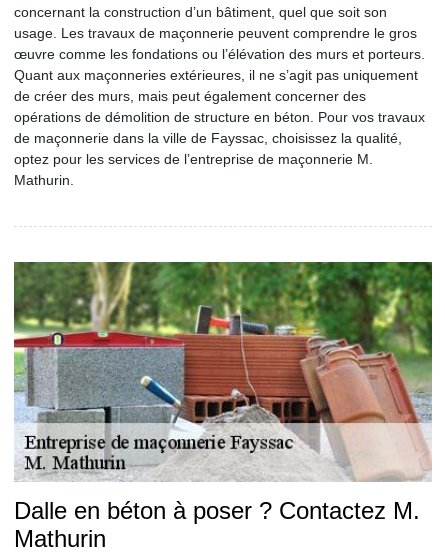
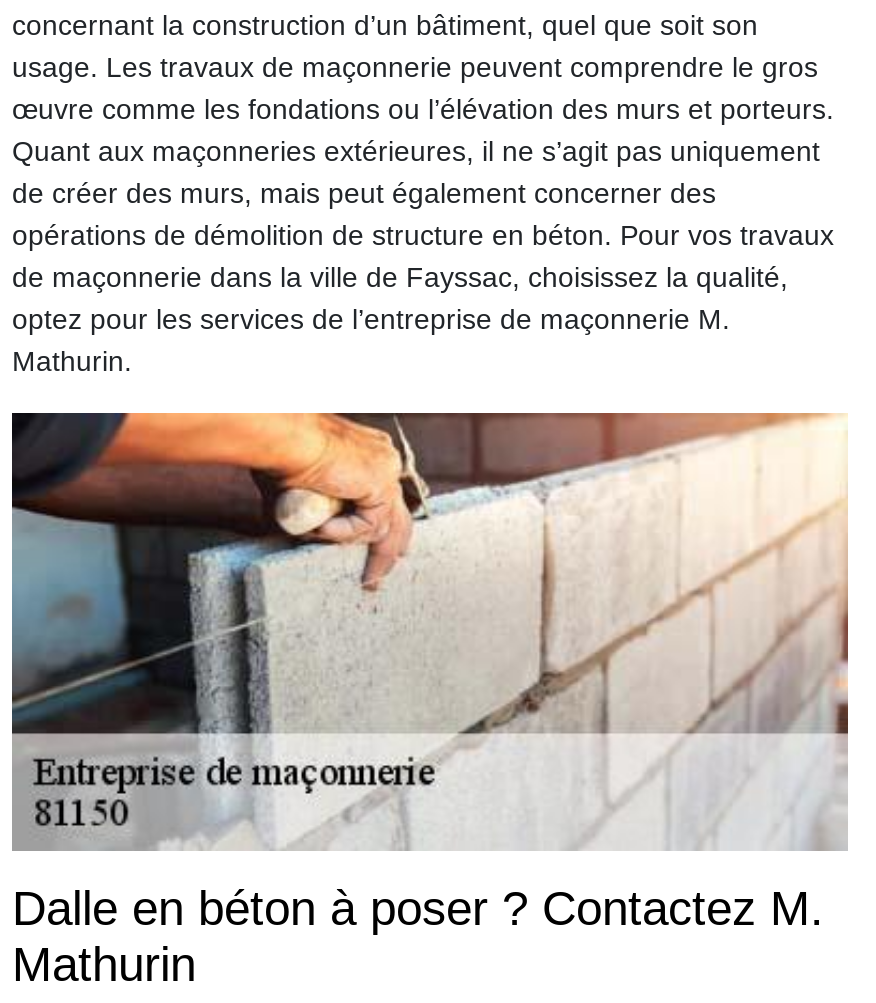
- [image]
+ [image]
